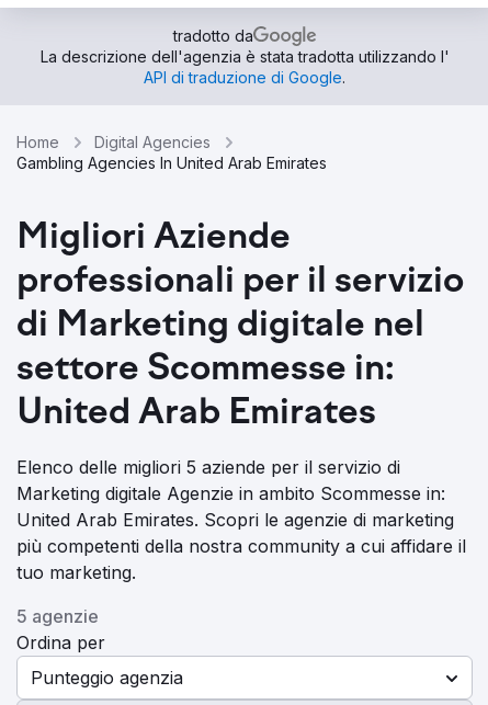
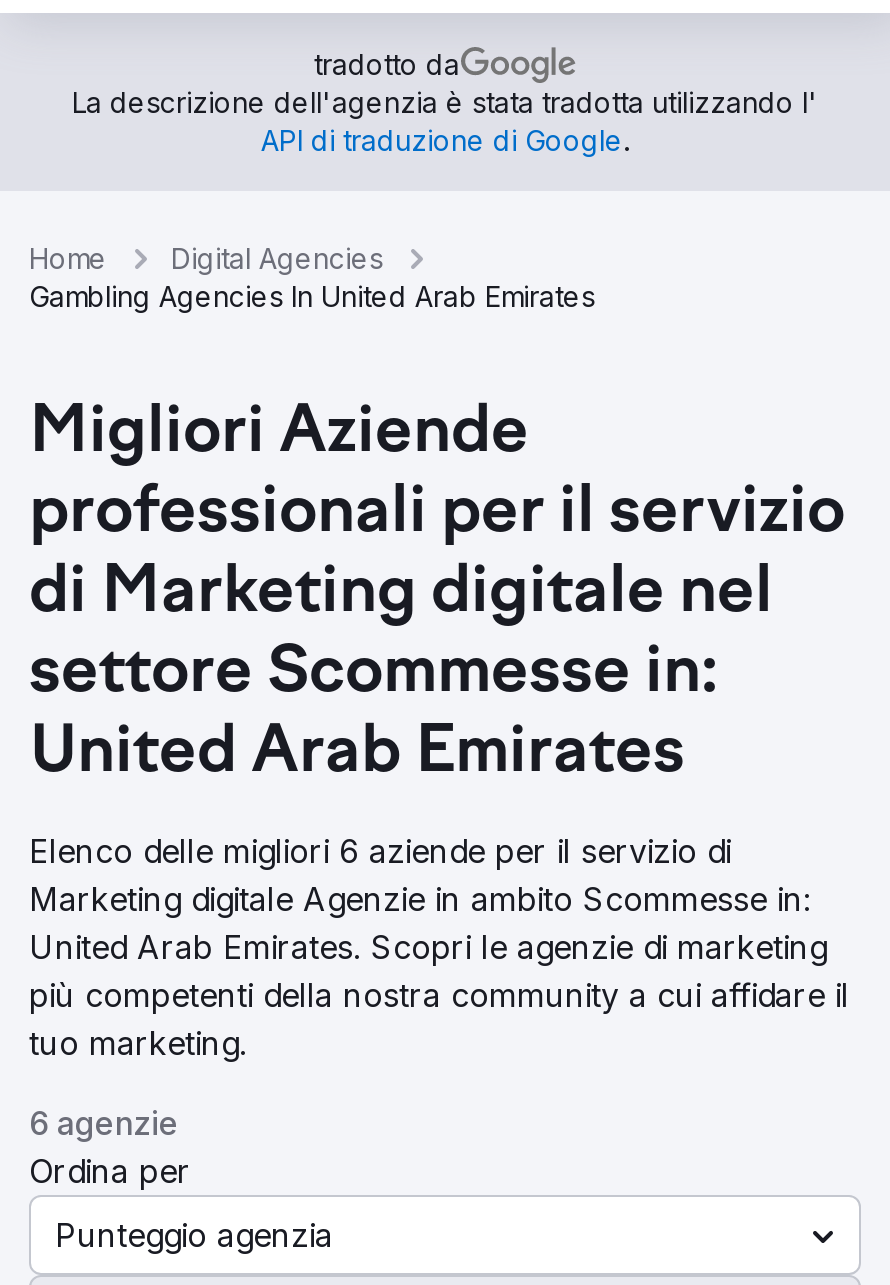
- Elenco delle migliori 5 aziende per il servizio di
+ Elenco delle migliori 6 aziende per il servizio di

- 5 agenzie
+ 6 agenzie
